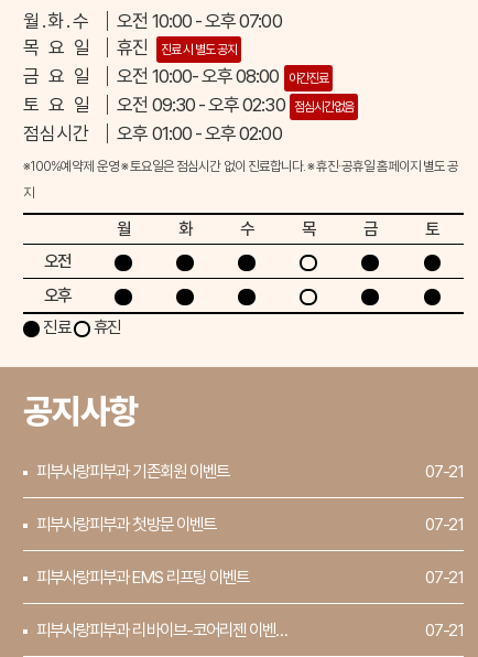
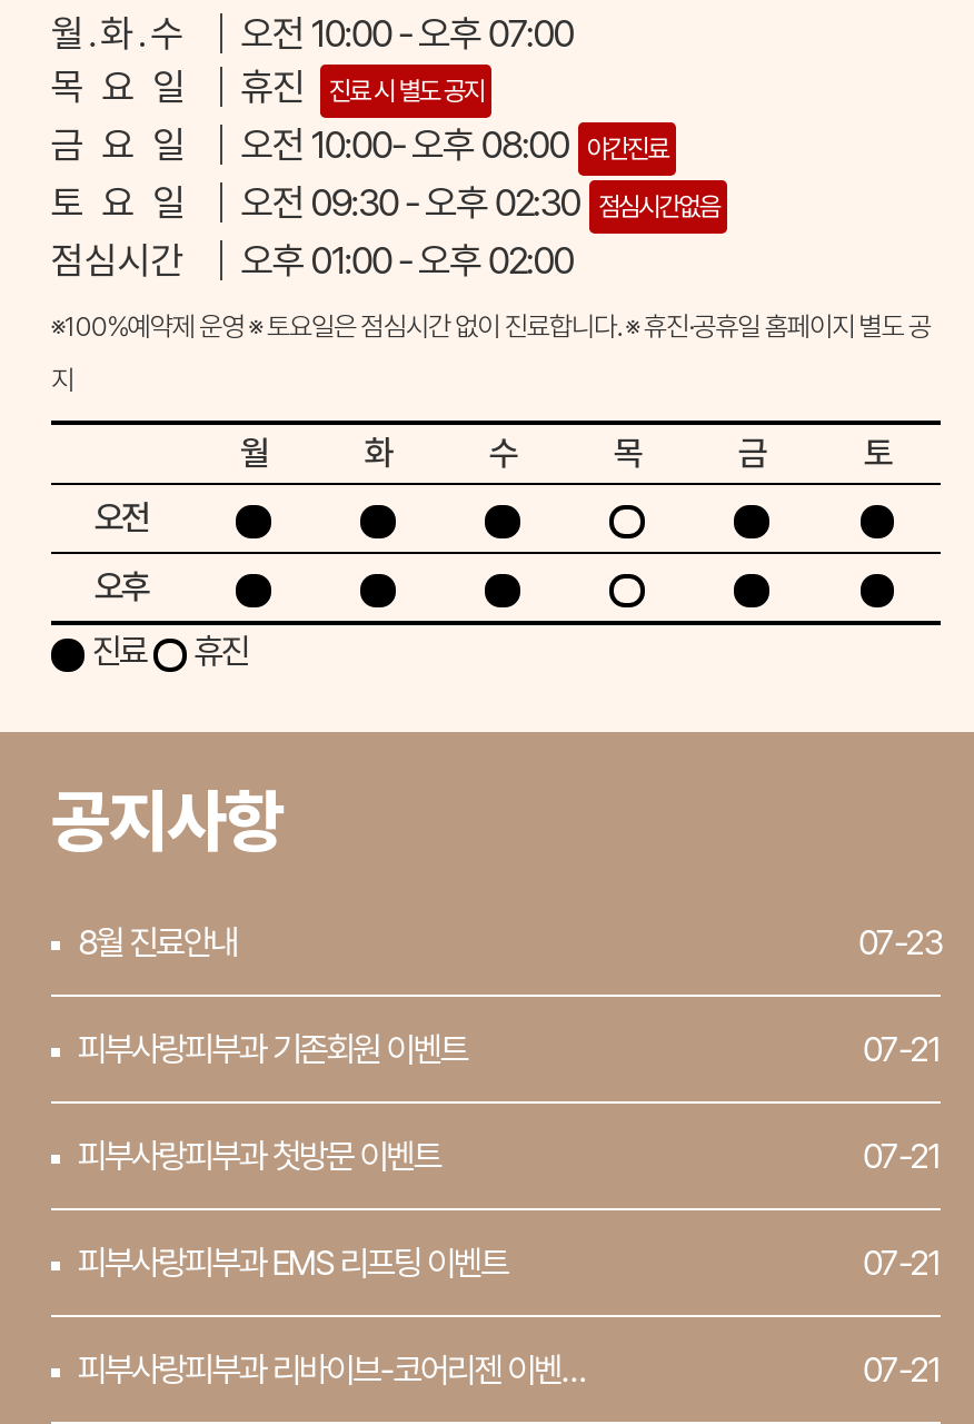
+ 8월 진료안내
+ 07-23
